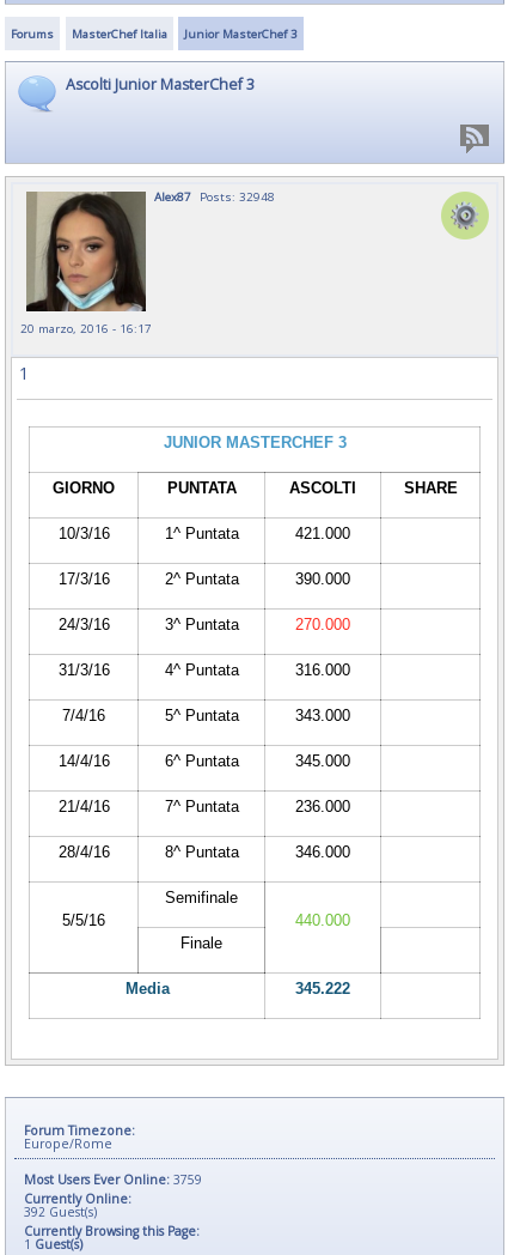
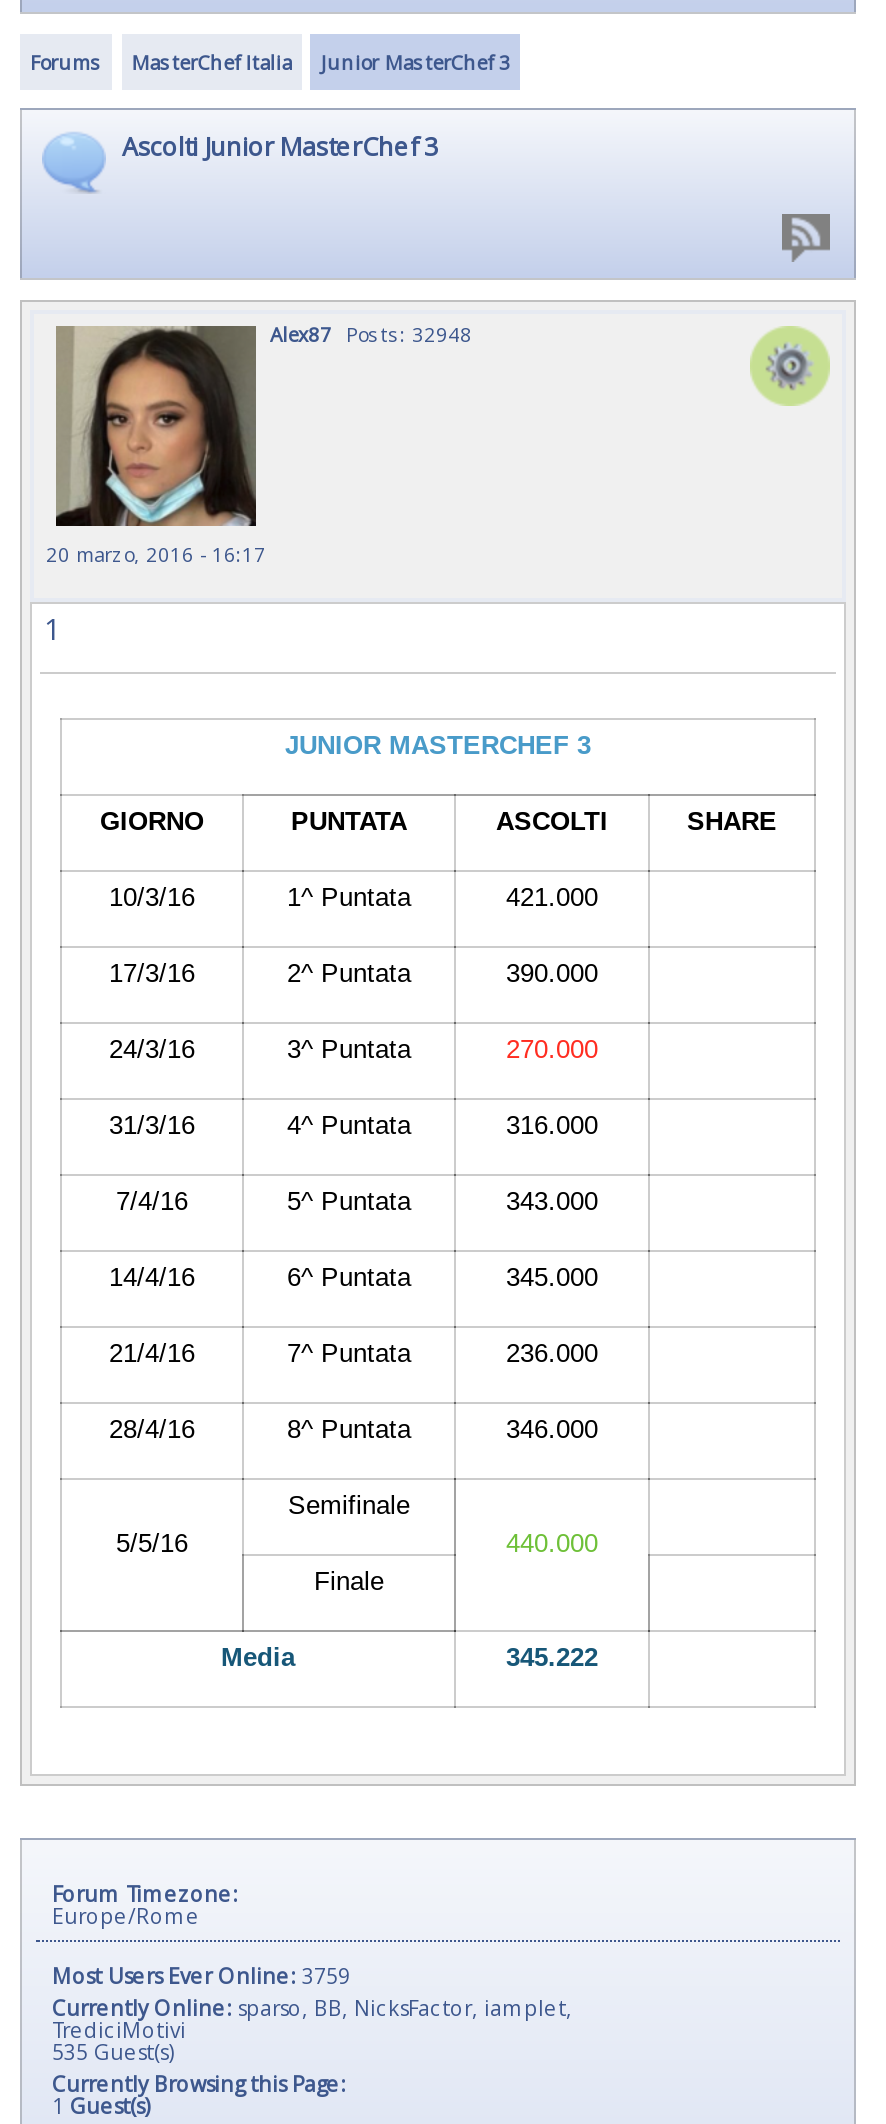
- Currently Online:
- 392Guest(s)
+ Currently Online: sparso, BB, NicksFactor, iamplet,
+ TrediciMotivi
+ 535Guest(s)
